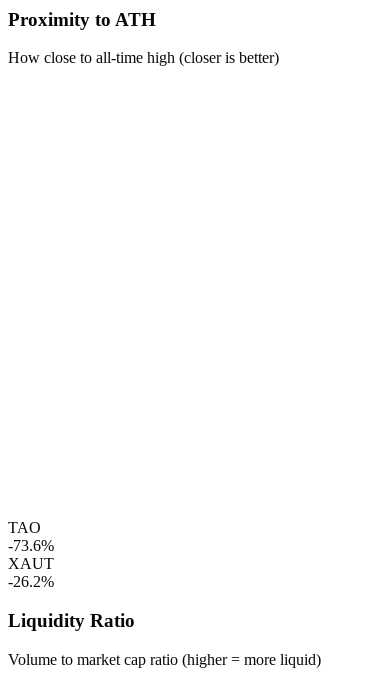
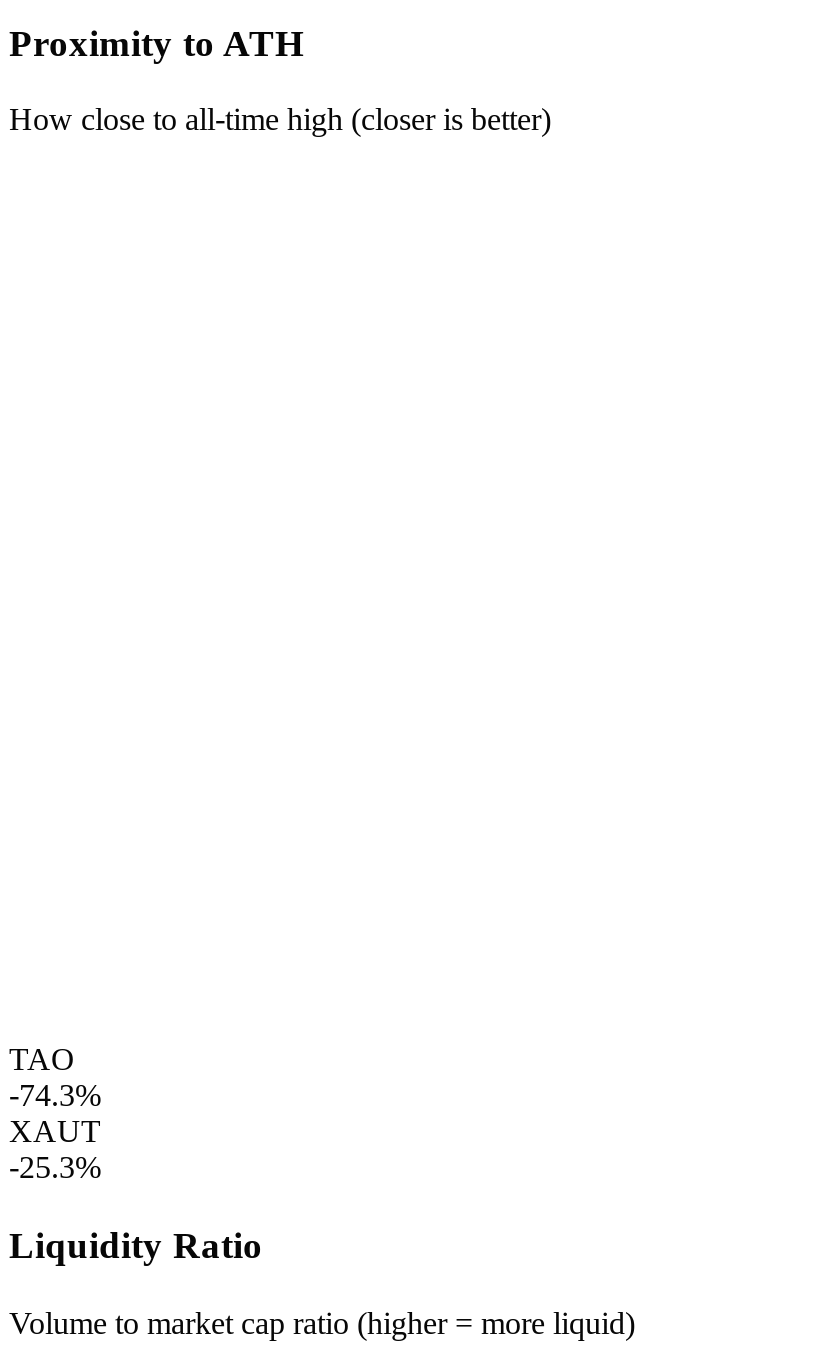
- -73.6%
+ -74.3%

- -26.2%
+ -25.3%
